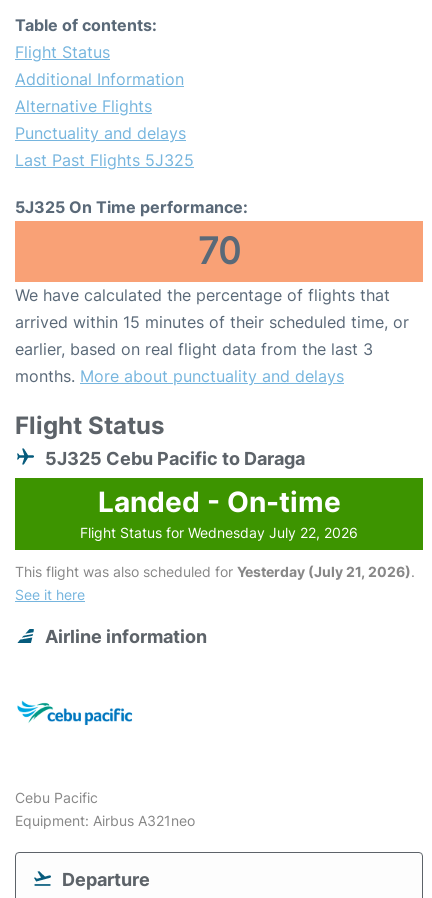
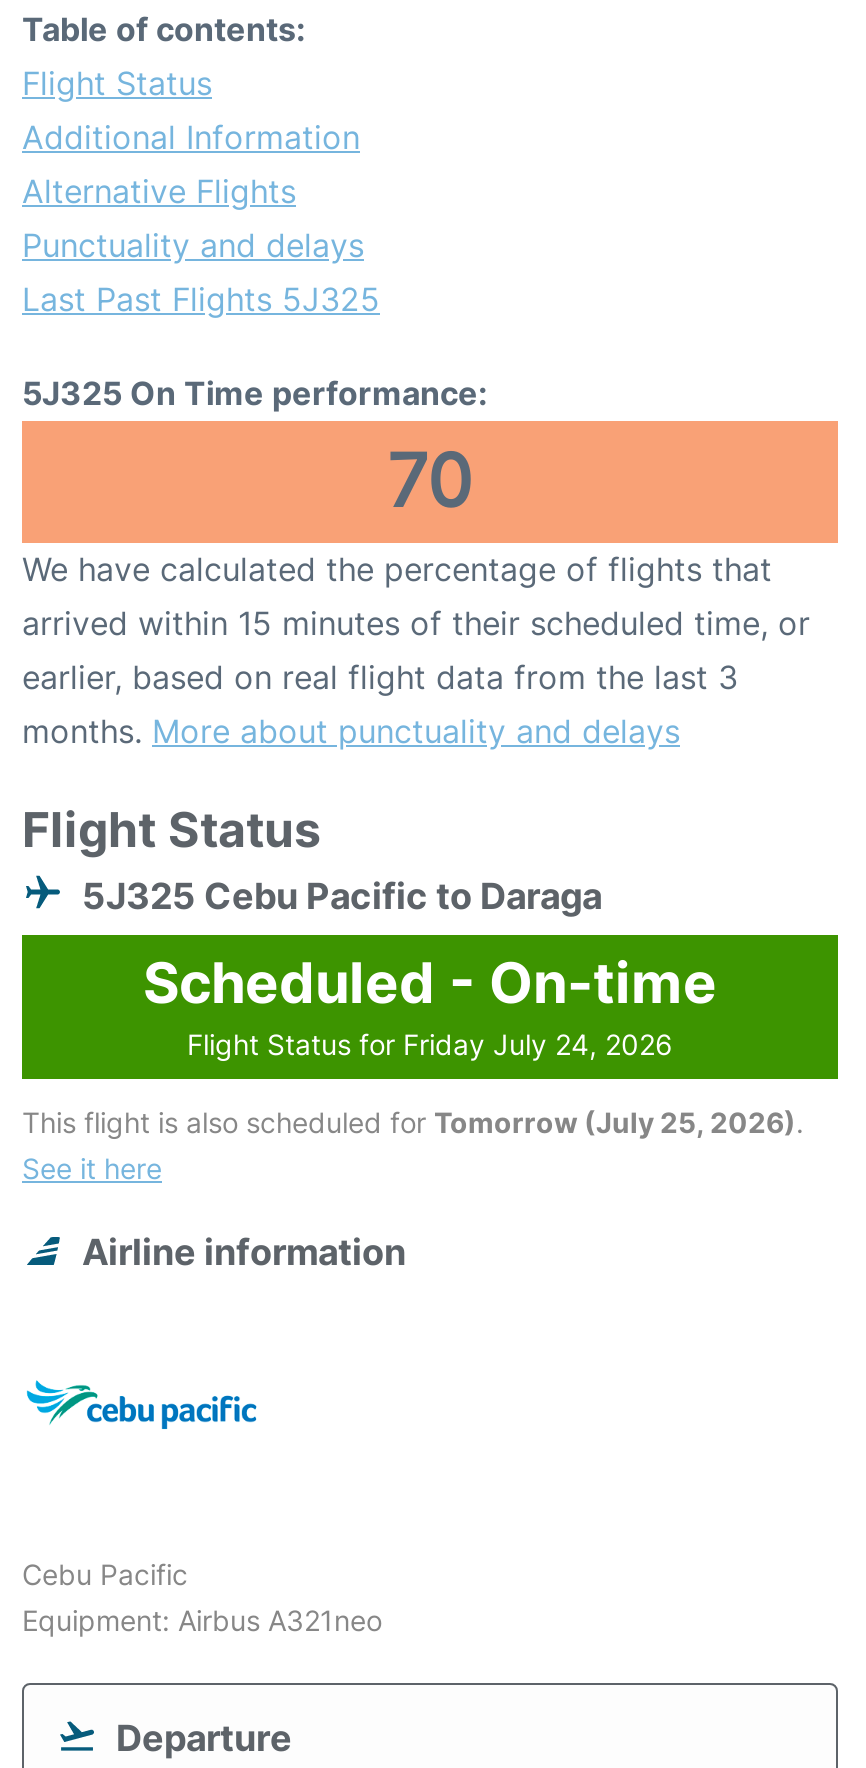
- Landed - On-time
+ Scheduled - On-time

- Flight Status for Wednesday July 22, 2026
+ Flight Status for Friday July 24, 2026

- This flight was also scheduled for Yesterday (July 21, 2026).
+ This flight is also scheduled for Tomorrow (July 25, 2026).
